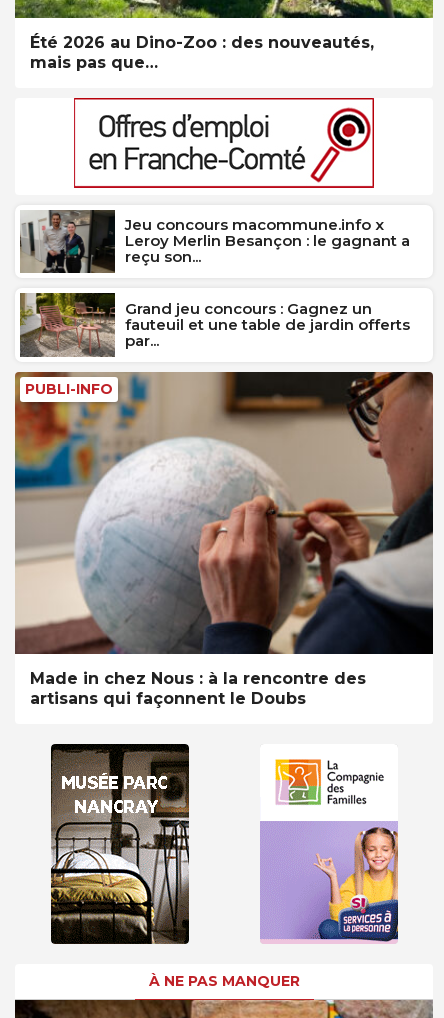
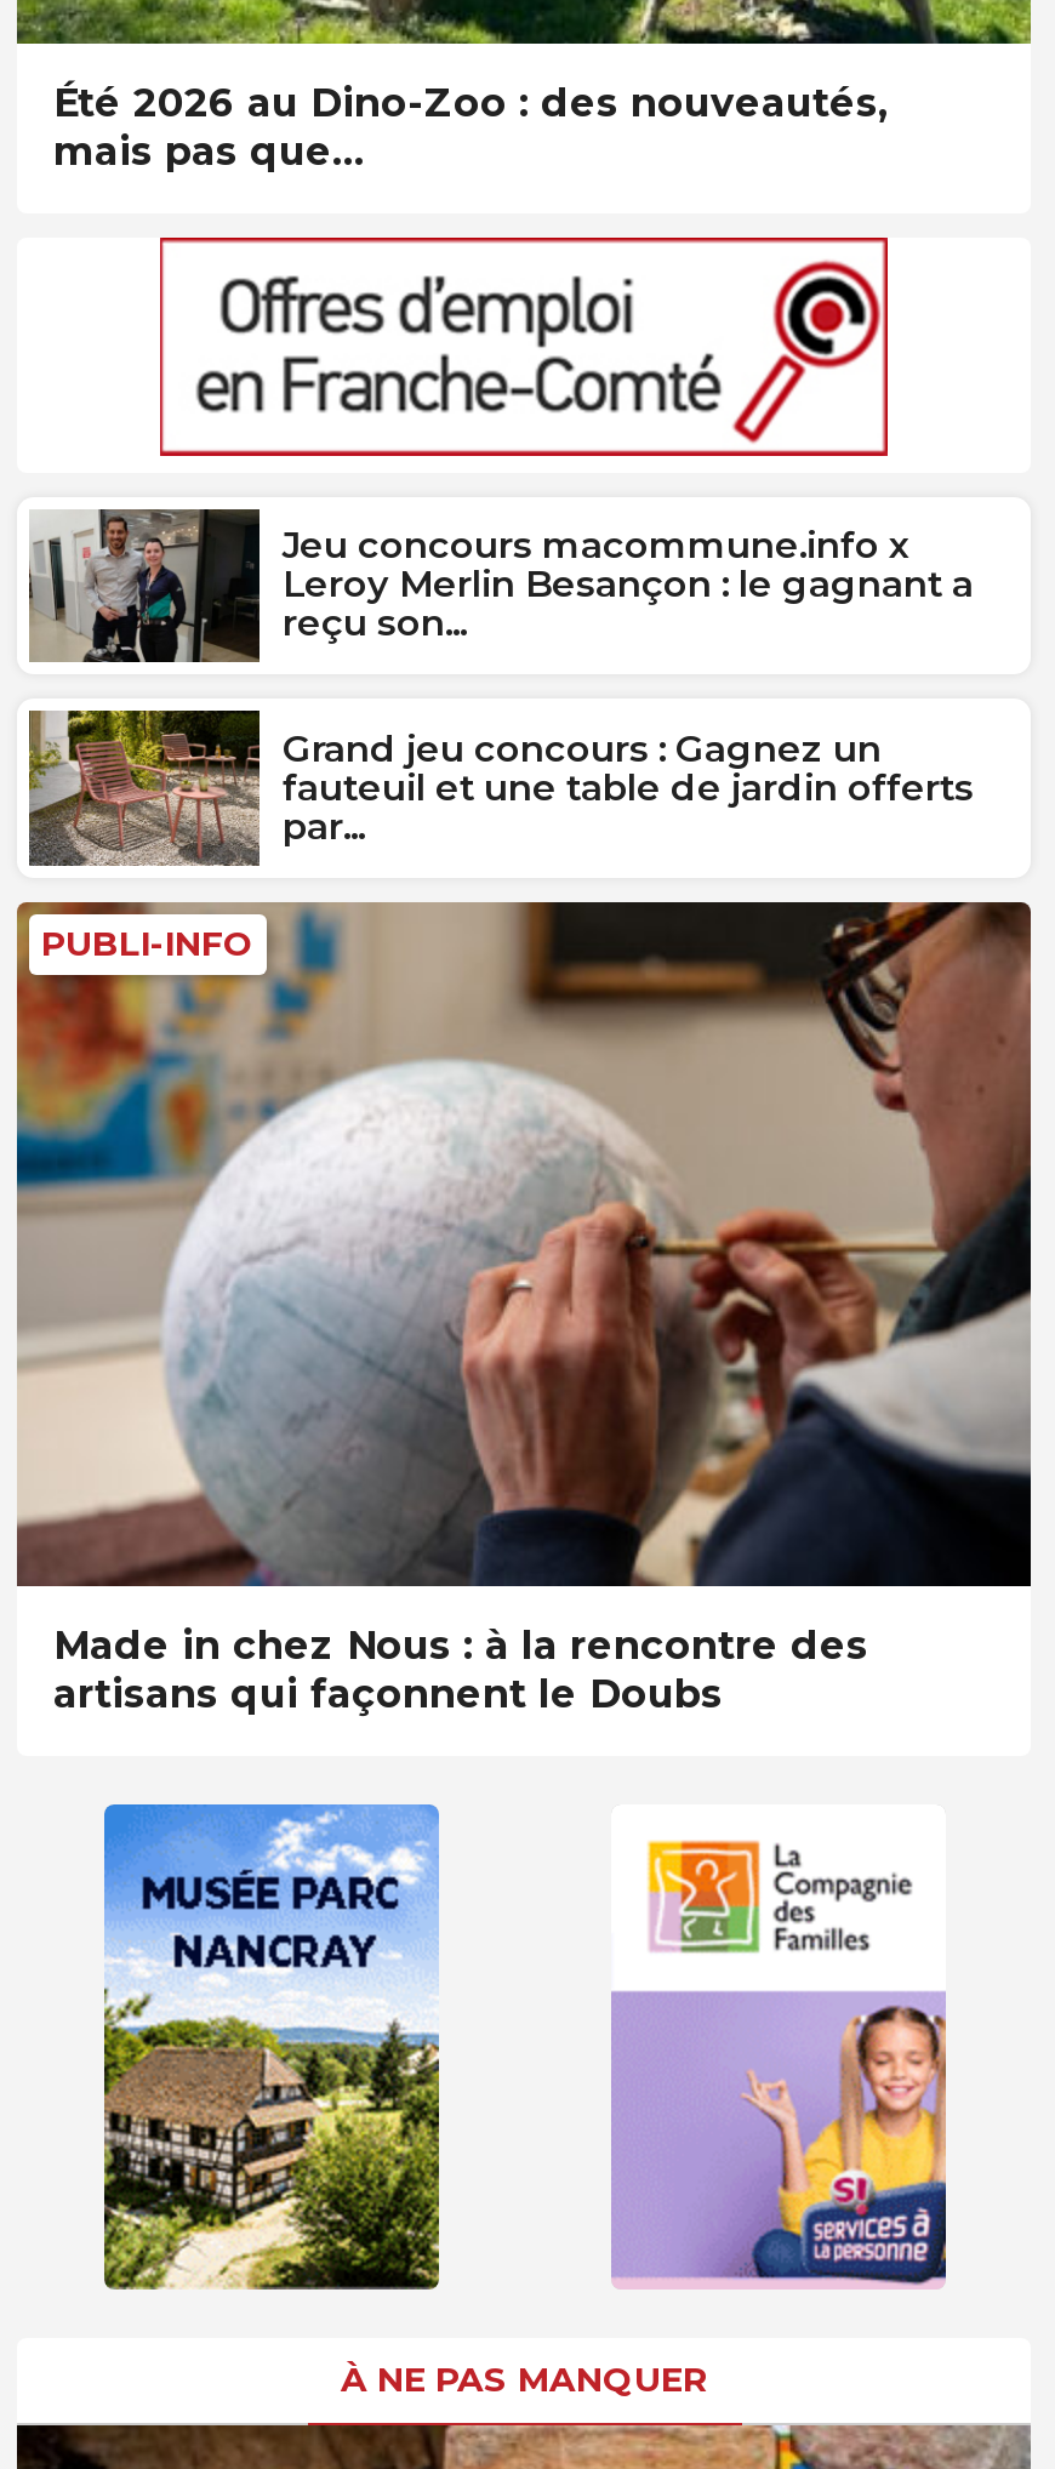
- [image]
+ [image]
